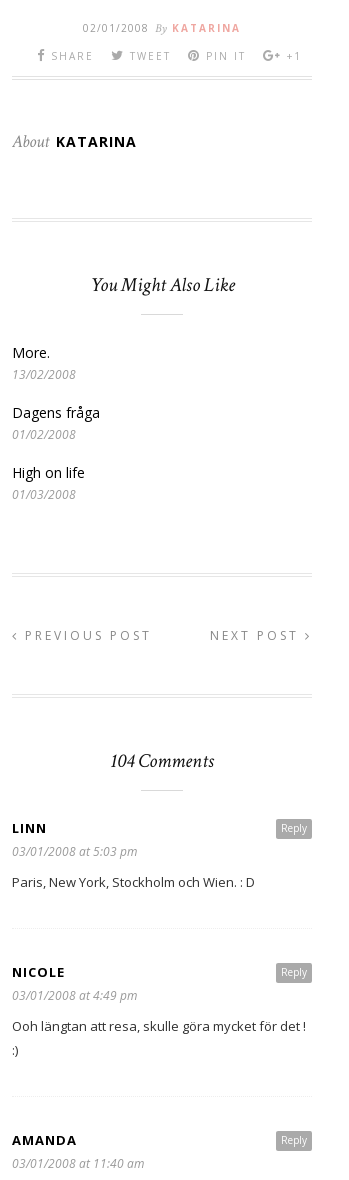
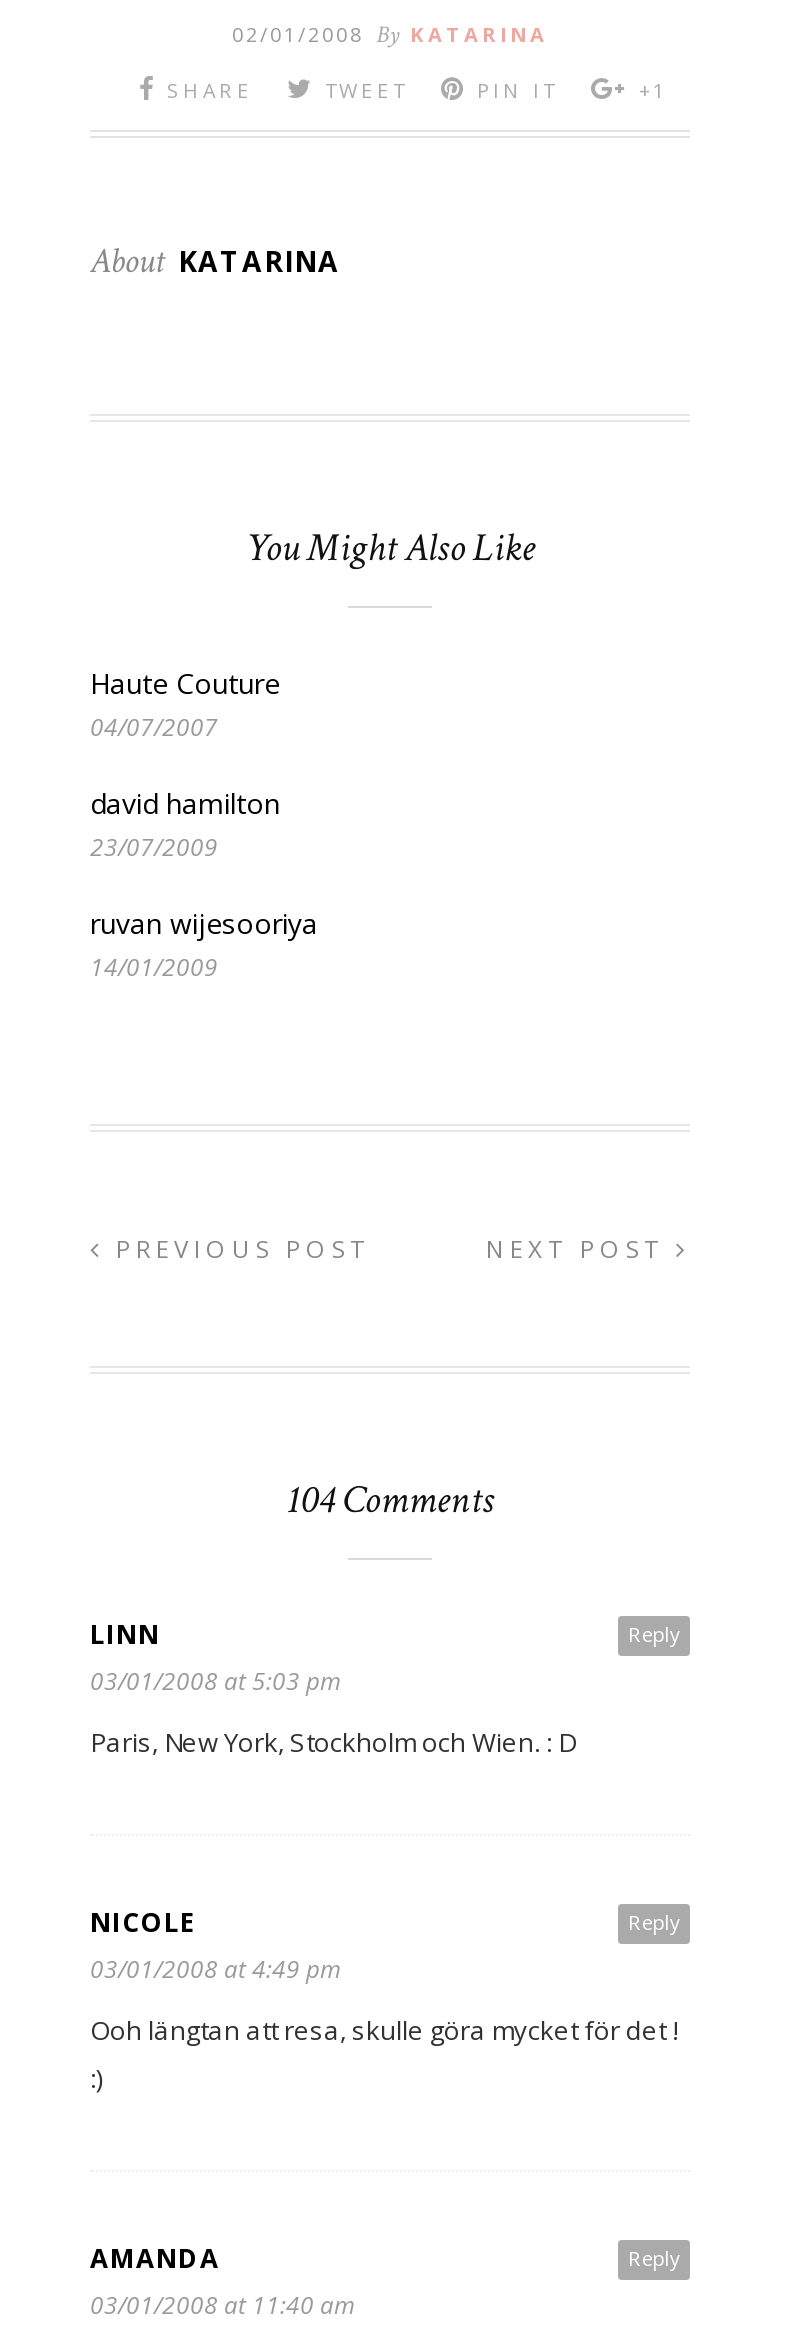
- More.
- 13/02/2008
+ Haute Couture
+ 04/07/2007

- Dagens fråga
- 01/02/2008
+ david hamilton
+ 23/07/2009

- High on life
- 01/03/2008
+ ruvan wijesooriya
+ 14/01/2009
